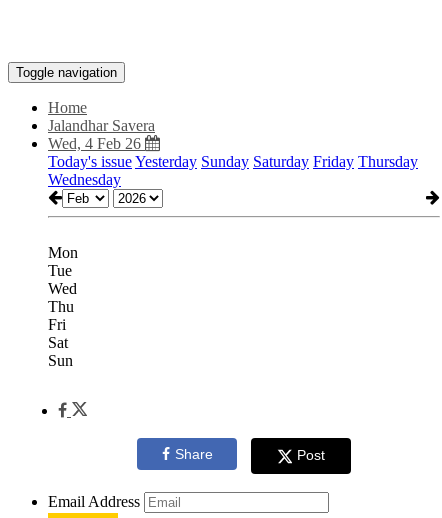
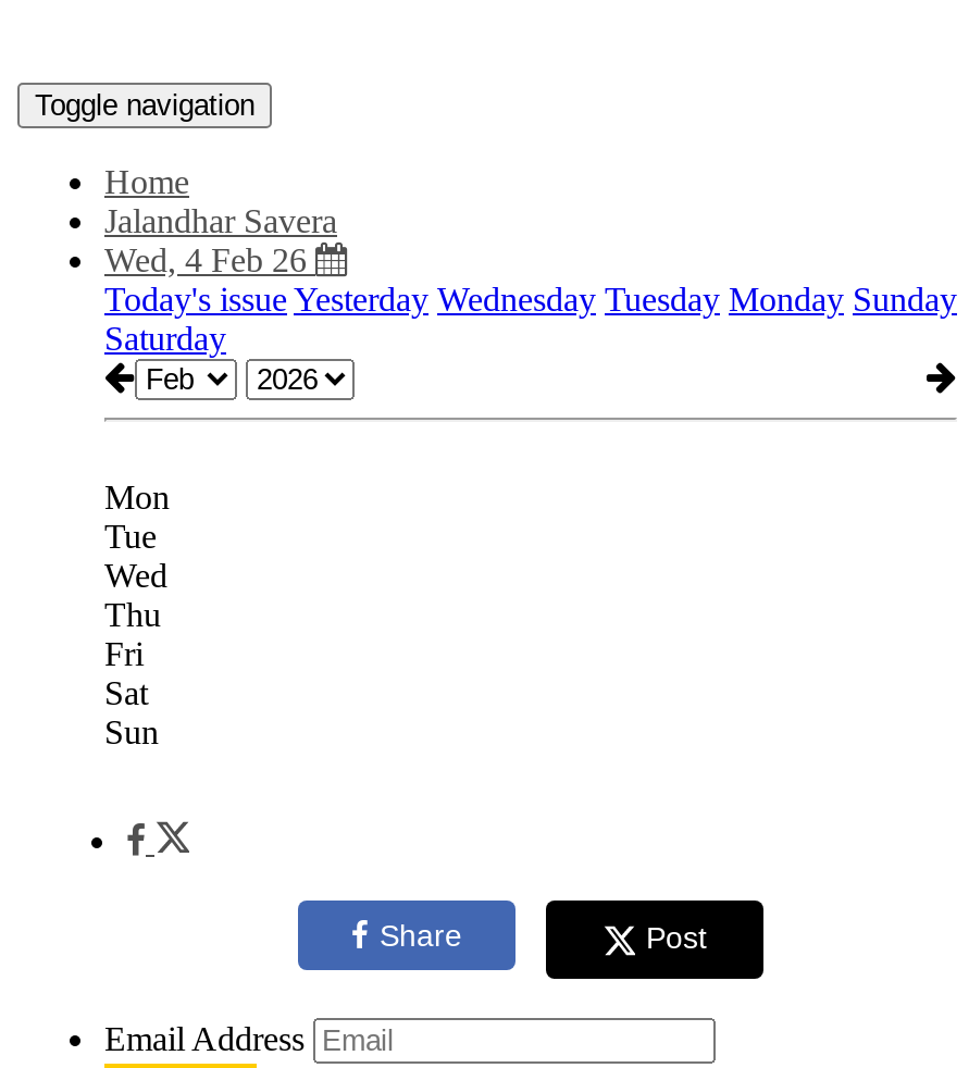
- Today's issue Yesterday Sunday Saturday Friday Thursday
- Wednesday
+ Today's issue Yesterday Wednesday Tuesday Monday Sunday
+ Saturday
